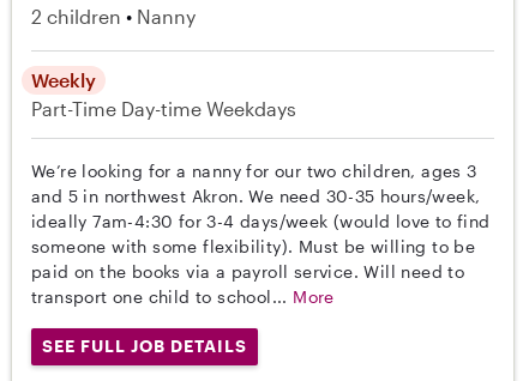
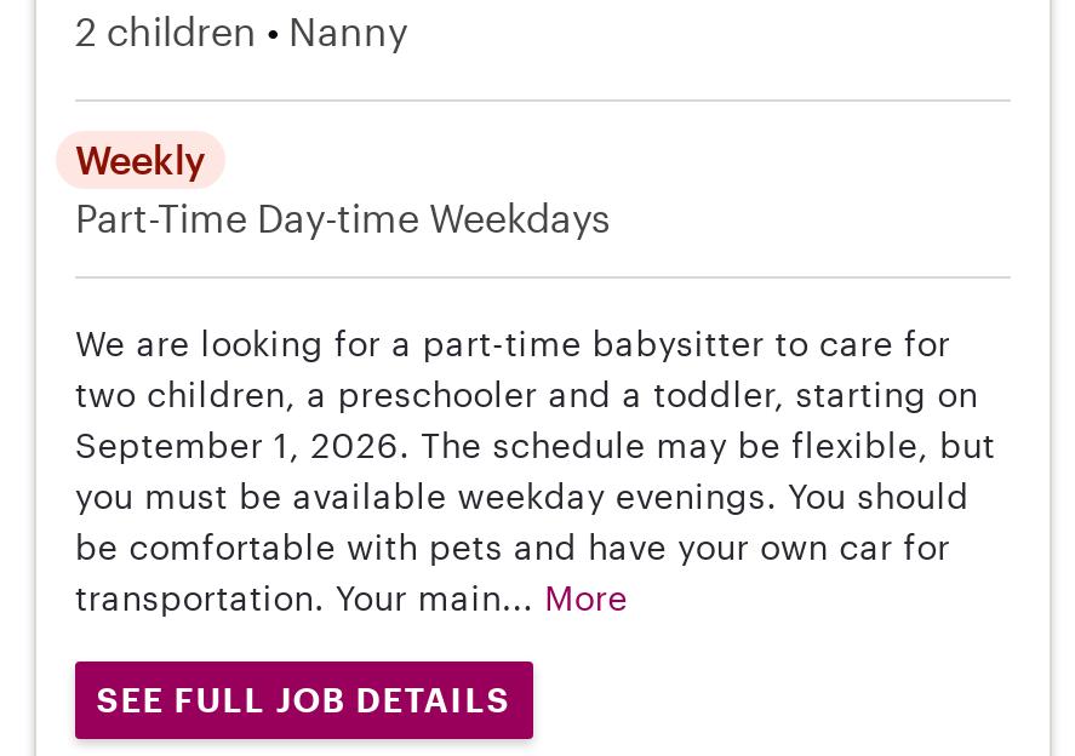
- We’re looking for a nanny for our two children, ages 3
- and 5 in northwest Akron. We need 30-35 hours/week,
- ideally 7am-4:30 for 3-4 days/week (would love to find
- someone with some flexibility). Must be willing to be
- paid on the books via a payroll service. Will need to
- transport one child to school... More
+ We are looking for a part-time babysitter to care for
+ two children, a preschooler and a toddler, starting on
+ September 1, 2026. The schedule may be flexible, but
+ you must be available weekday evenings. You should
+ be comfortable with pets and have your own car for
+ transportation. Your main... More
